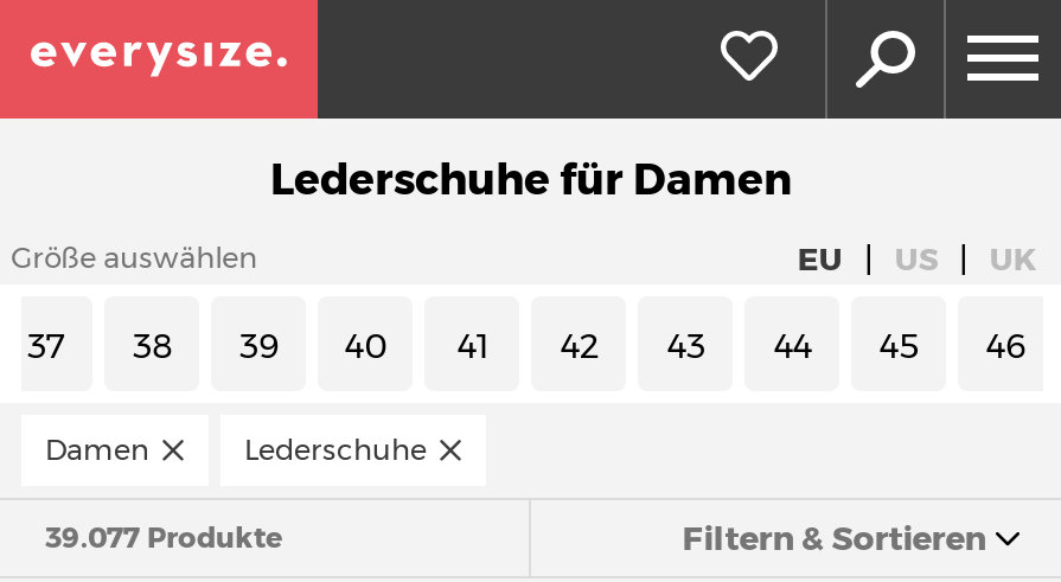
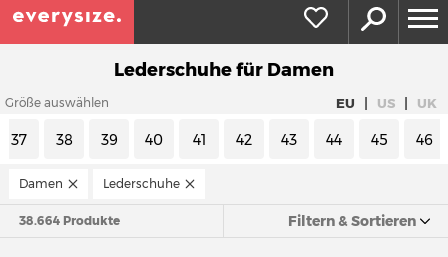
- 39.077 Produkte
+ 38.664 Produkte
